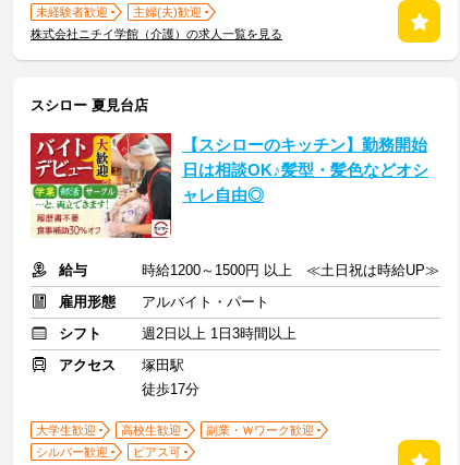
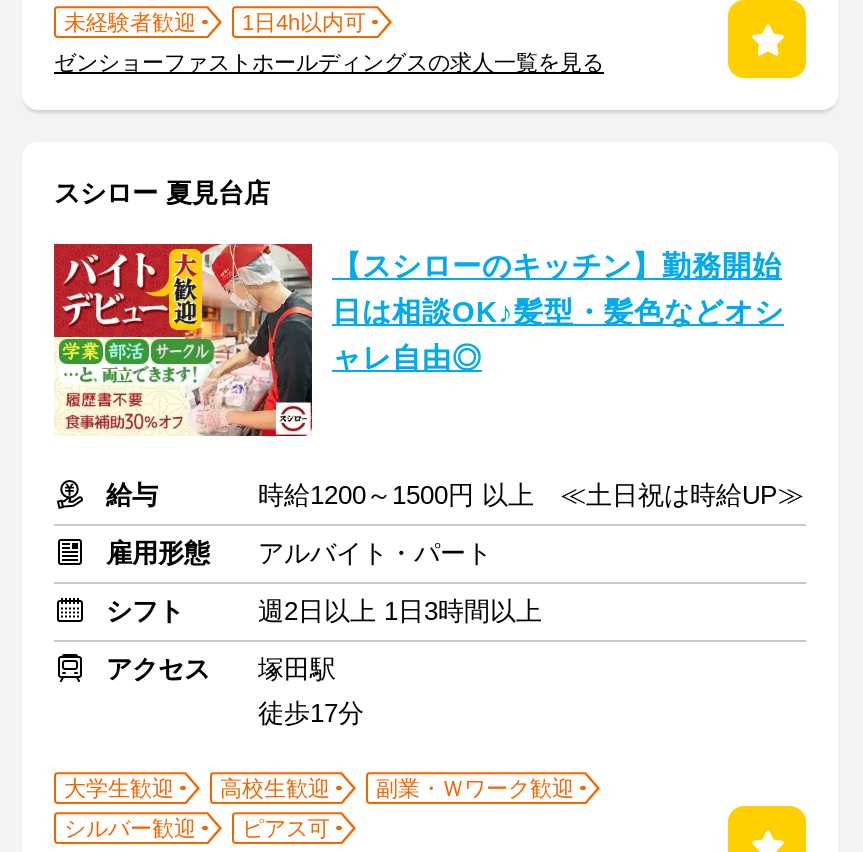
- 主婦(夫)歓迎
+ 1日4h以内可

- 株式会社ニチイ学館（介護）の求人一覧を見る
+ ゼンショーファストホールディングスの求人一覧を見る
